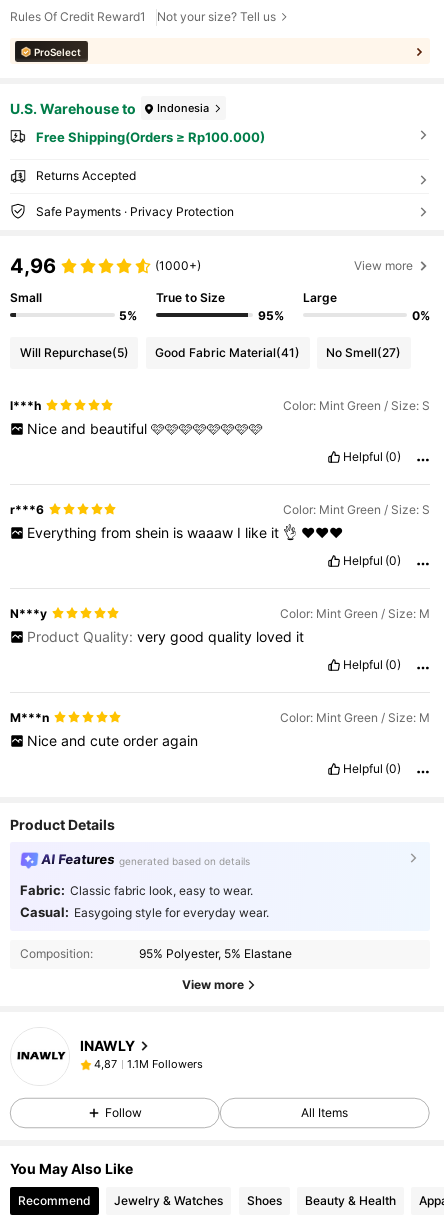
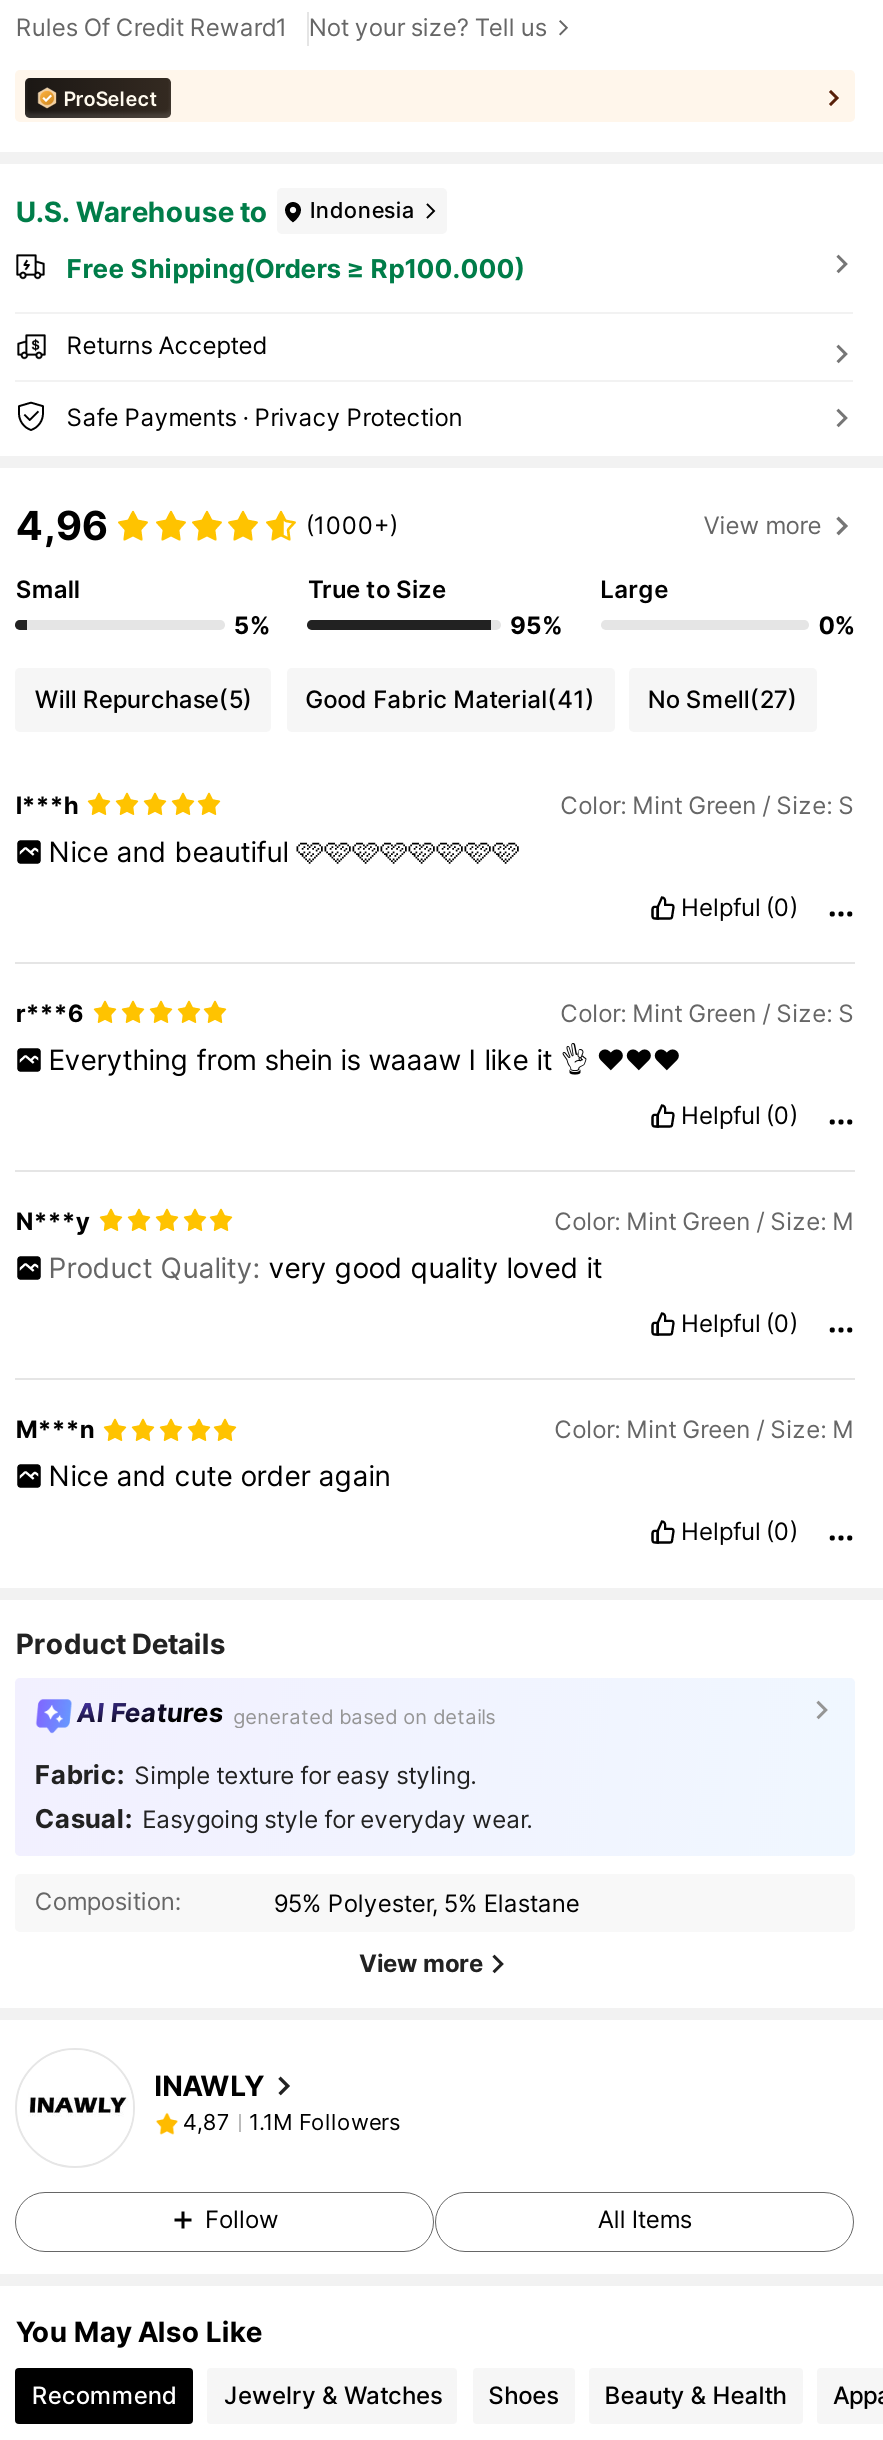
- Fabric: Classic fabric look, easy to wear.
+ Fabric: Simple texture for easy styling.
